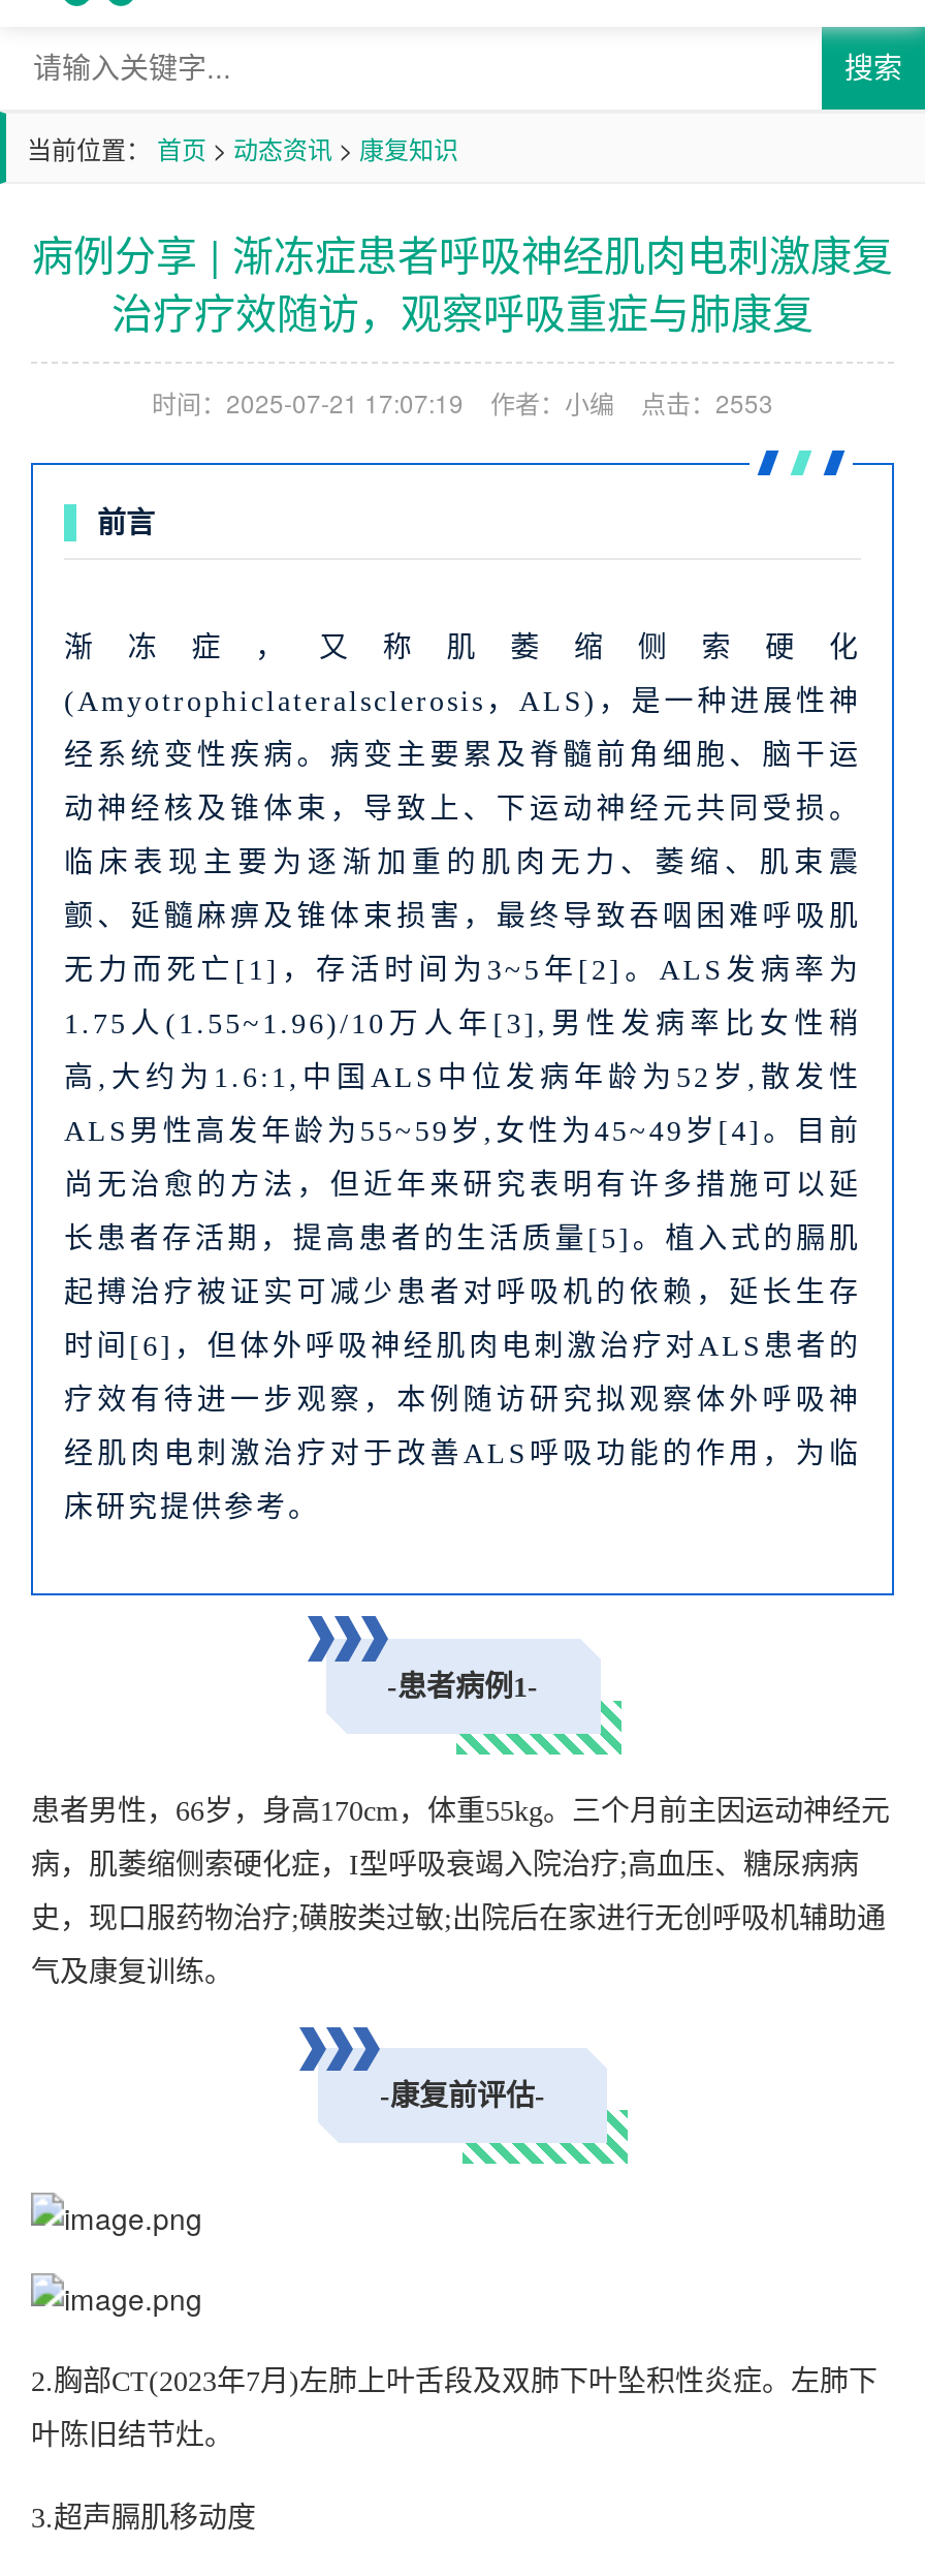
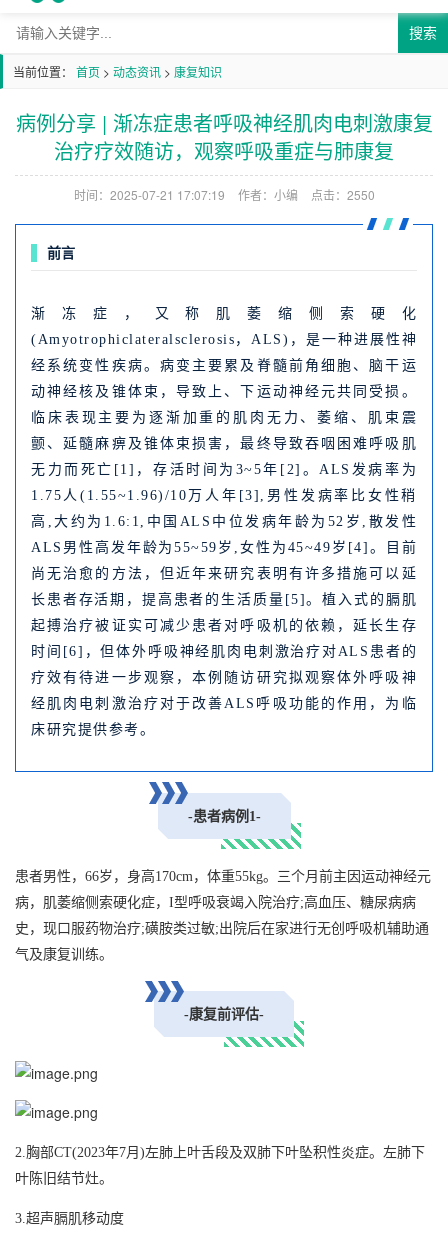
- 时间：2025-07-21 17:07:19 作者：小编 点击：2553
+ 时间：2025-07-21 17:07:19 作者：小编 点击：2550
